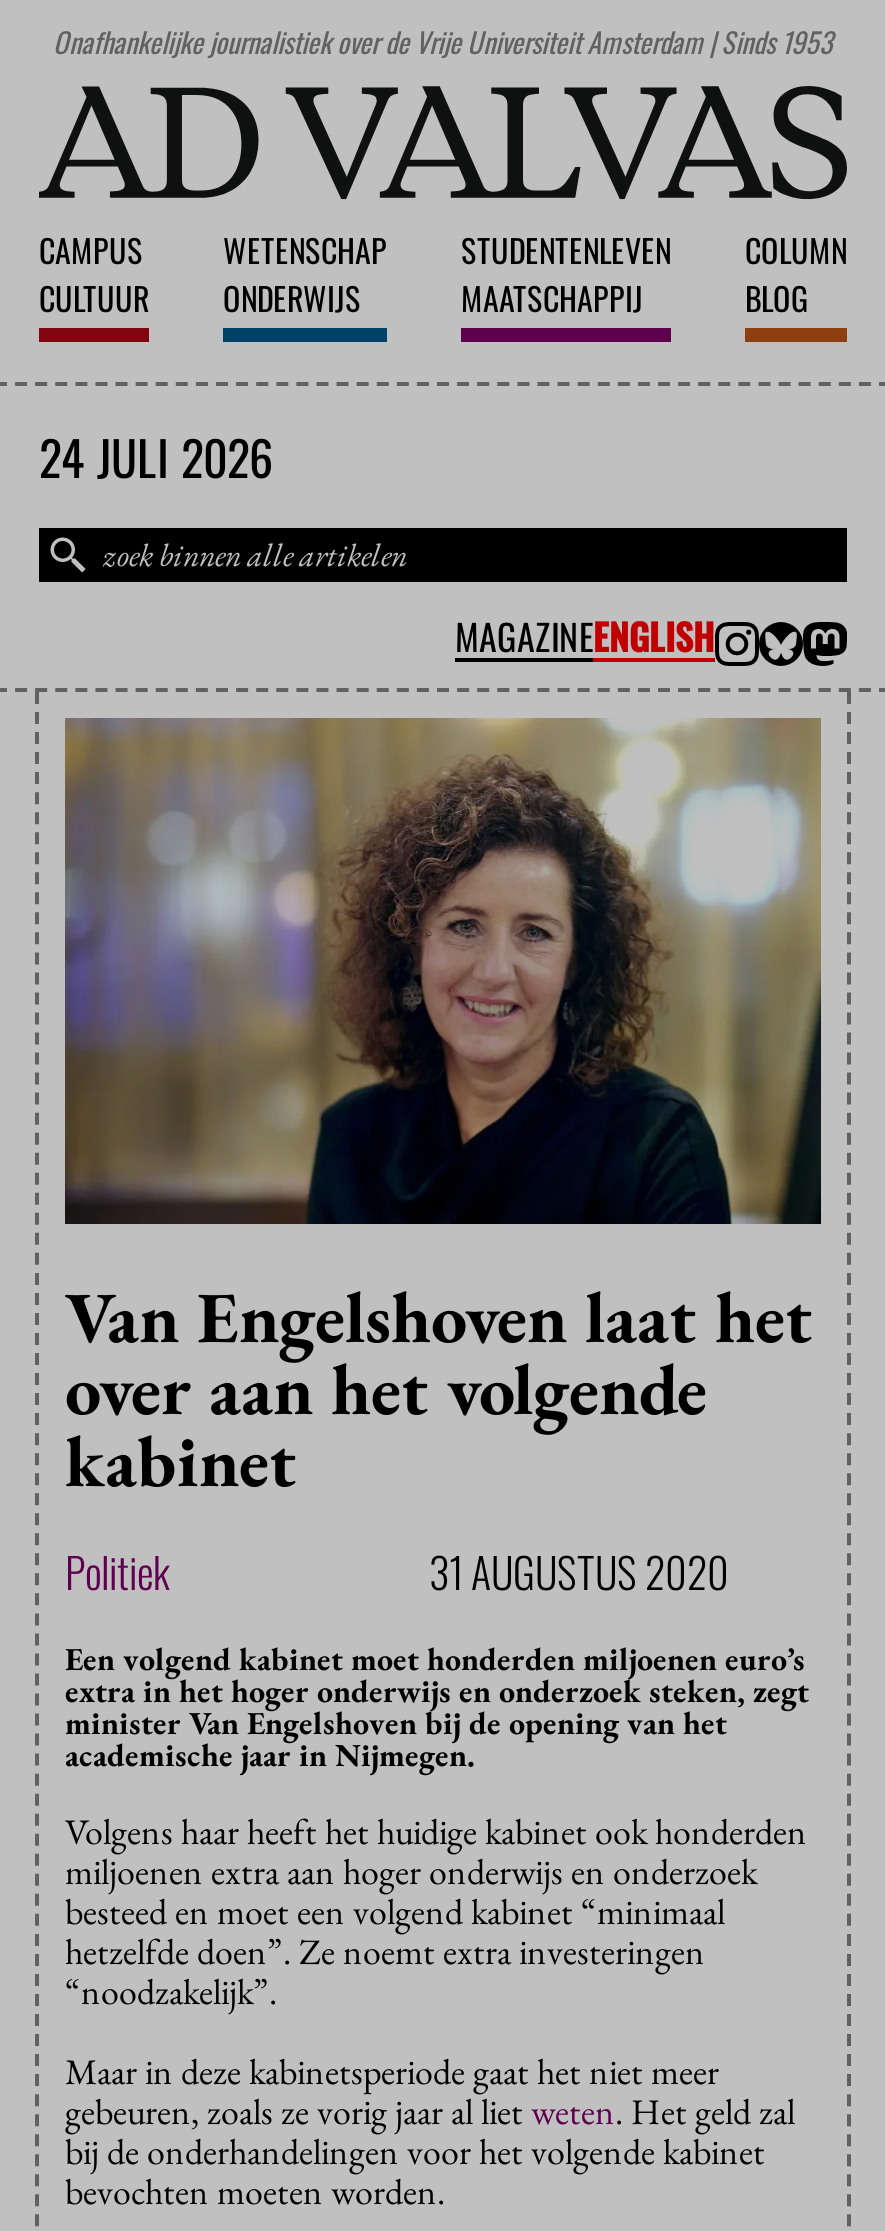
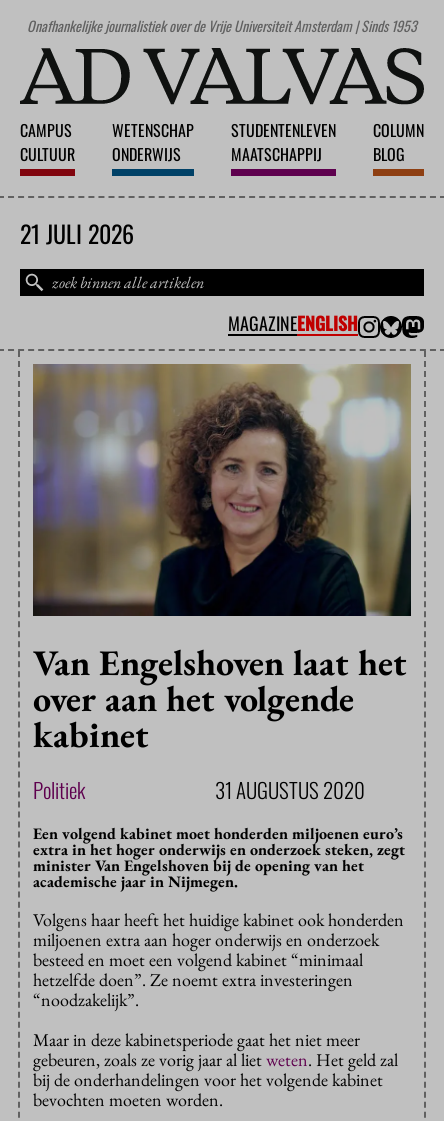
- 24 JULI 2026
+ 21 JULI 2026
